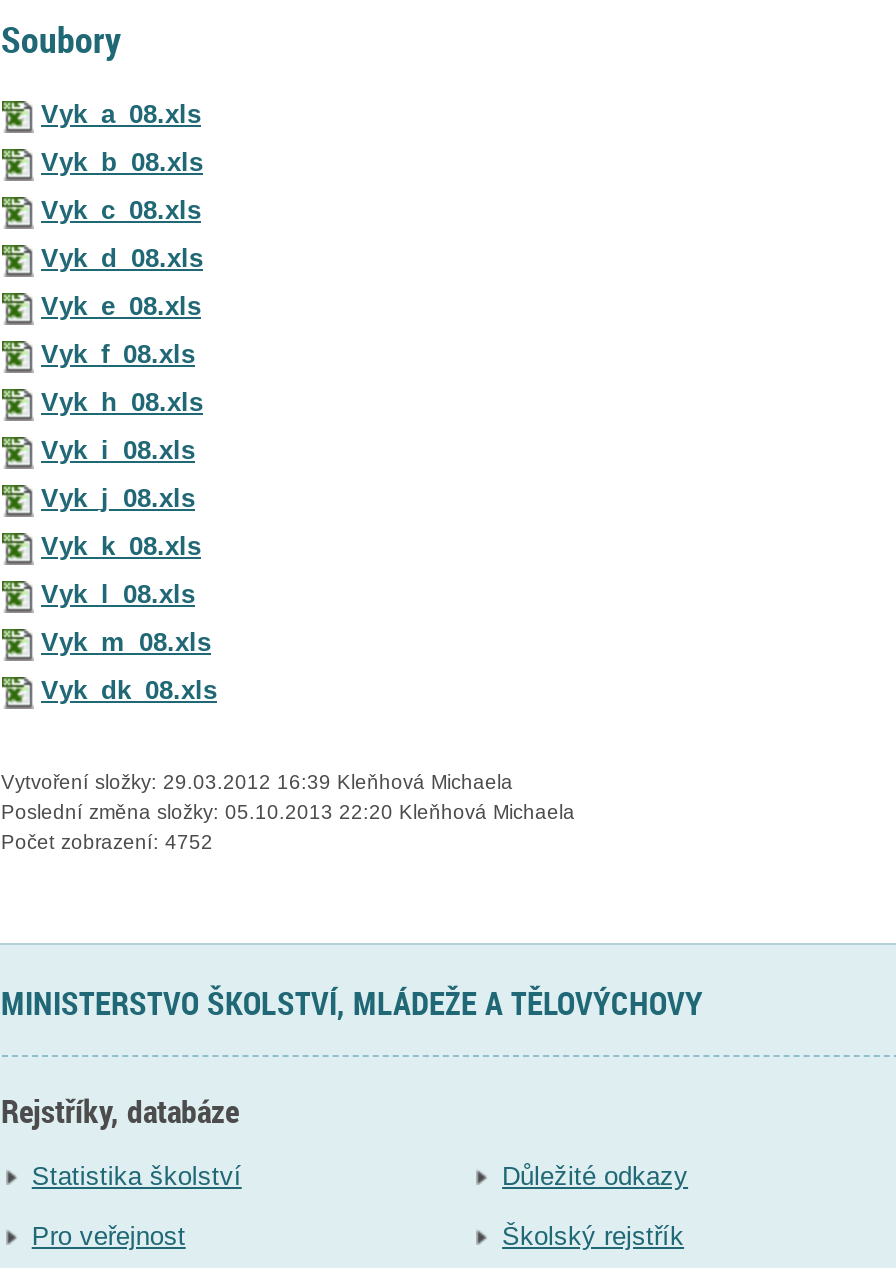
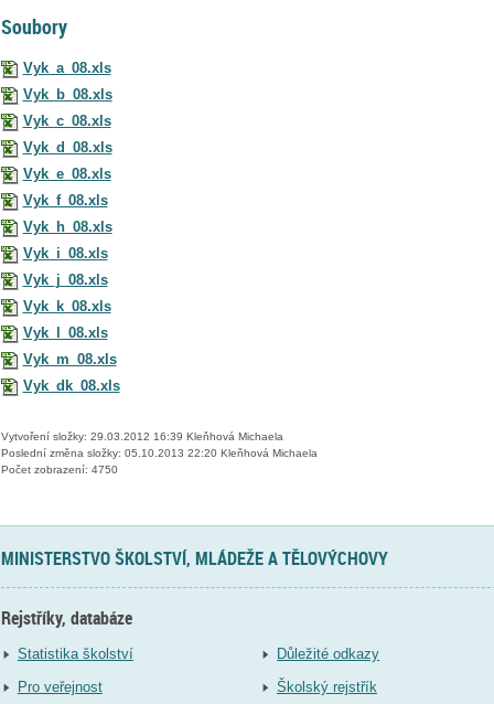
- Počet zobrazení: 4752
+ Počet zobrazení: 4750
